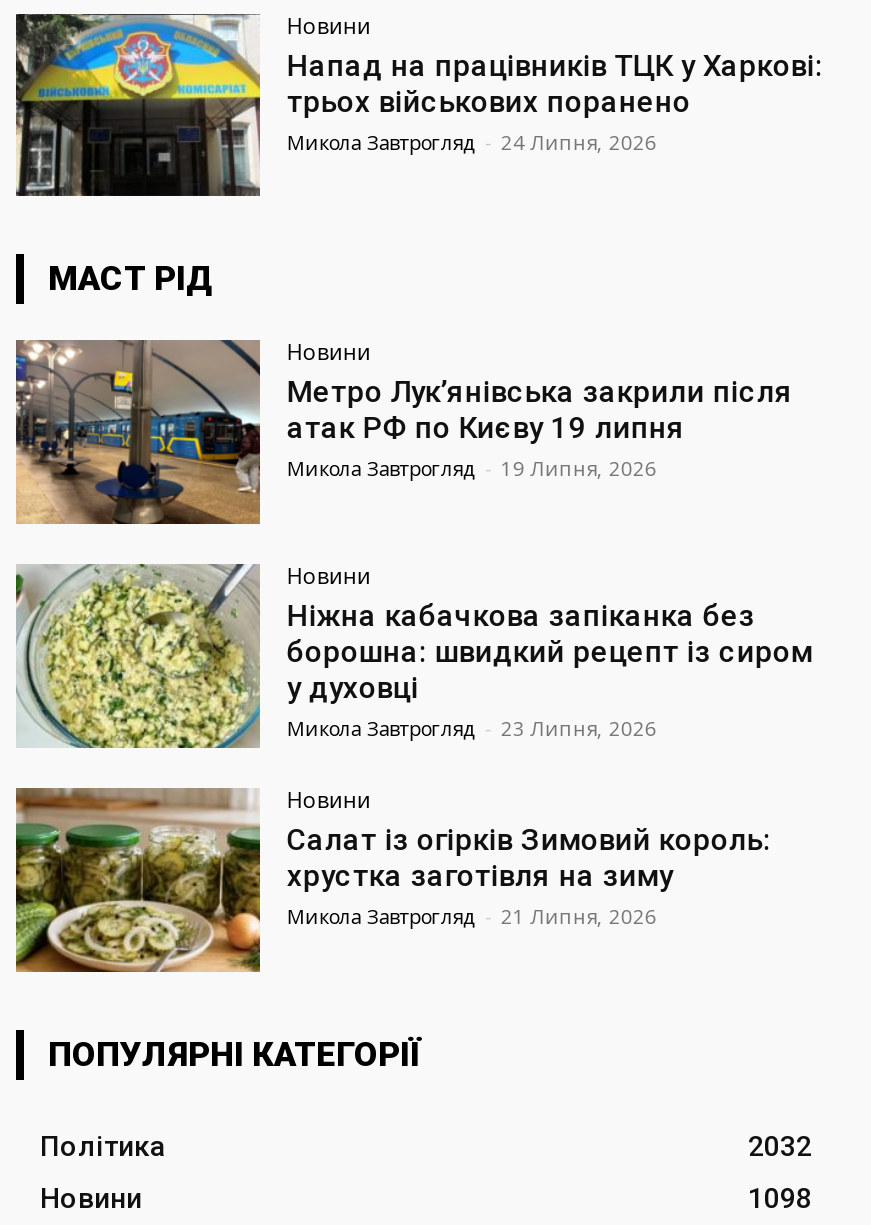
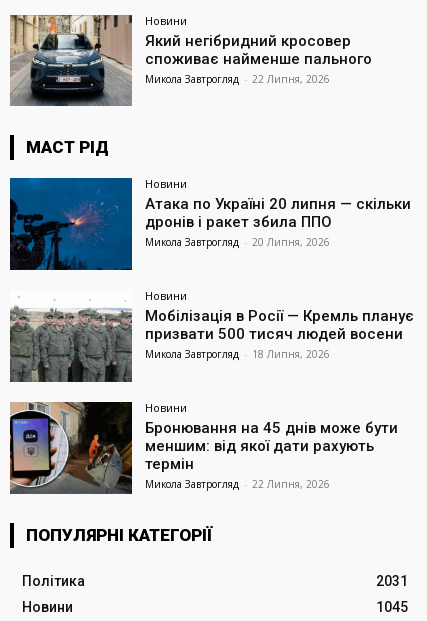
- [image]
- Напад на працівників ТЦК у Харкові:
- трьох військових поранено
- Микола Завтрогляд - 24 Липня, 2026
+ [image]
+ Який негібридний кросовер
+ споживає найменше пального
+ Микола Завтрогляд - 22 Липня, 2026

- [image]
- Метро Лук’янівська закрили після
- атак РФ по Києву 19 липня
- Микола Завтрогляд - 19 Липня, 2026
+ [image]
+ Атака по Україні 20 липня — скільки
+ дронів і ракет збила ППО
+ Микола Завтрогляд - 20 Липня, 2026

- [image]
- Ніжна кабачкова запіканка без
- борошна: швидкий рецепт із сиром
- у духовці
- Микола Завтрогляд - 23 Липня, 2026
+ [image]
+ Мобілізація в Росії — Кремль планує
+ призвати 500 тисяч людей восени
+ Микола Завтрогляд - 18 Липня, 2026

- [image]
- Салат із огірків Зимовий король:
- хрустка заготівля на зиму
- Микола Завтрогляд - 21 Липня, 2026
+ [image]
+ Бронювання на 45 днів може бути
+ меншим: від якої дати рахують
+ термін
+ Микола Завтрогляд - 22 Липня, 2026

- 2032
+ 2031

- 1098
+ 1045
